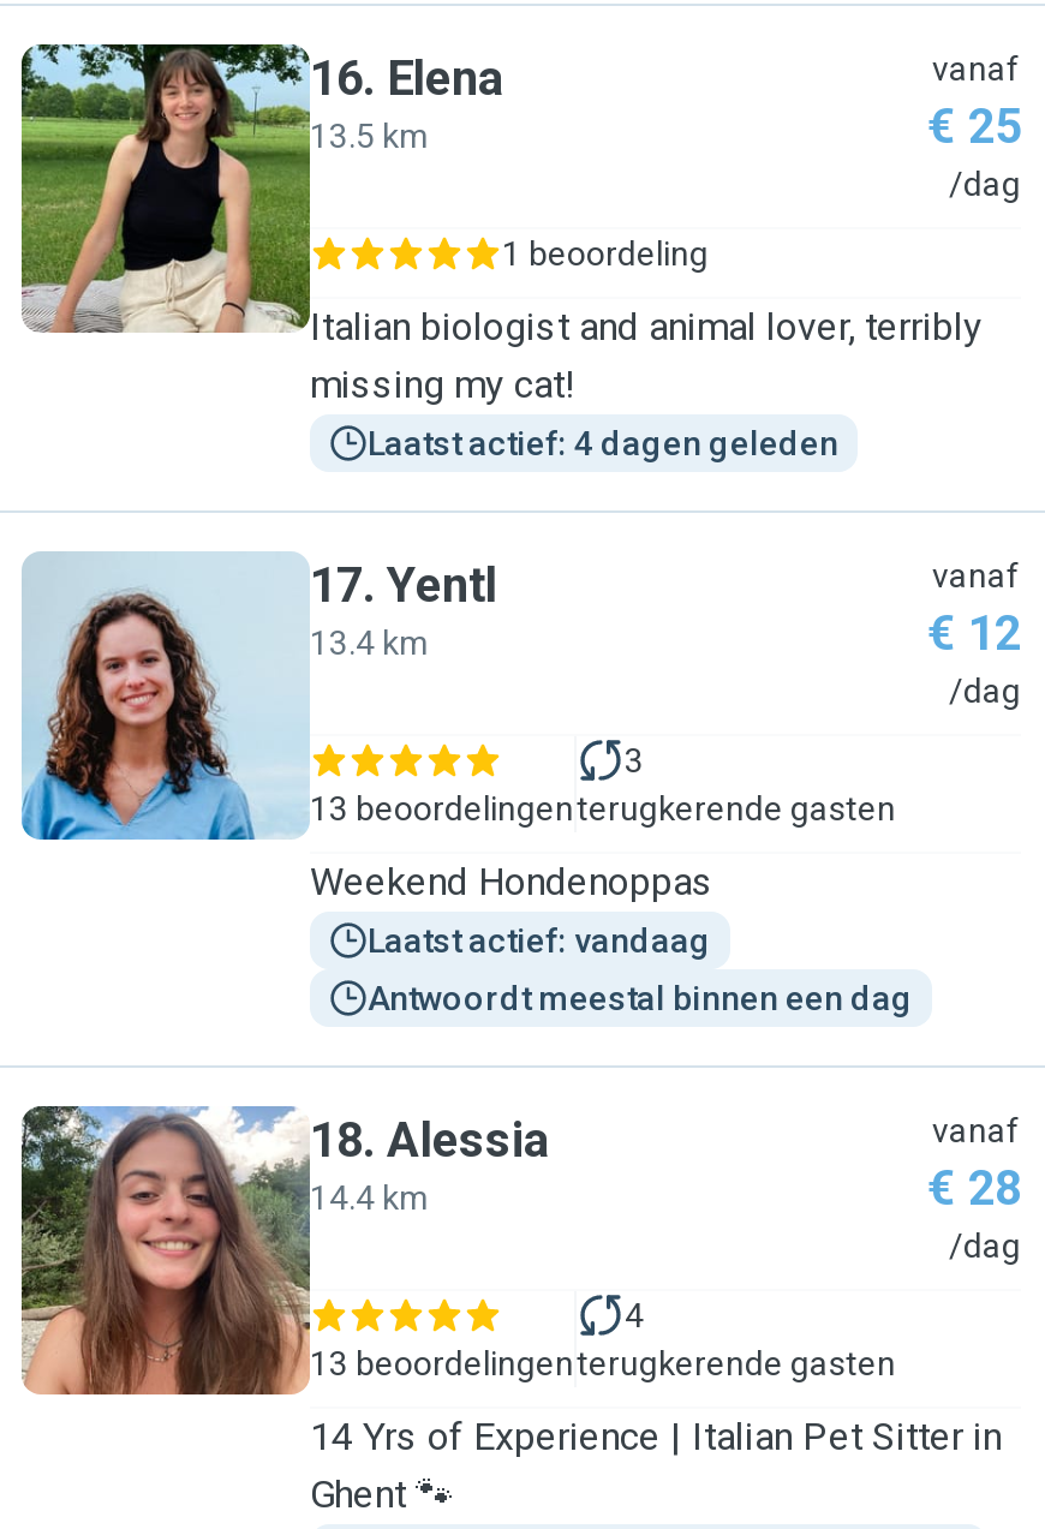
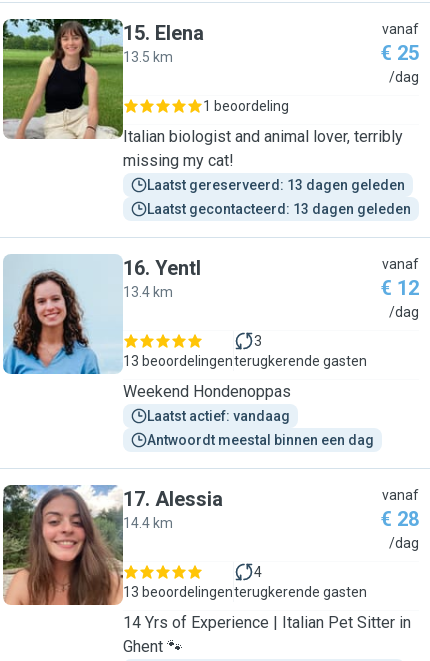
- 16. Elena
+ 15. Elena

- Laatst actief: 4 dagen geleden
+ Laatst gereserveerd: 13 dagen geleden
+ Laatst gecontacteerd: 13 dagen geleden

- 17. Yentl
+ 16. Yentl

- 18. Alessia
+ 17. Alessia
